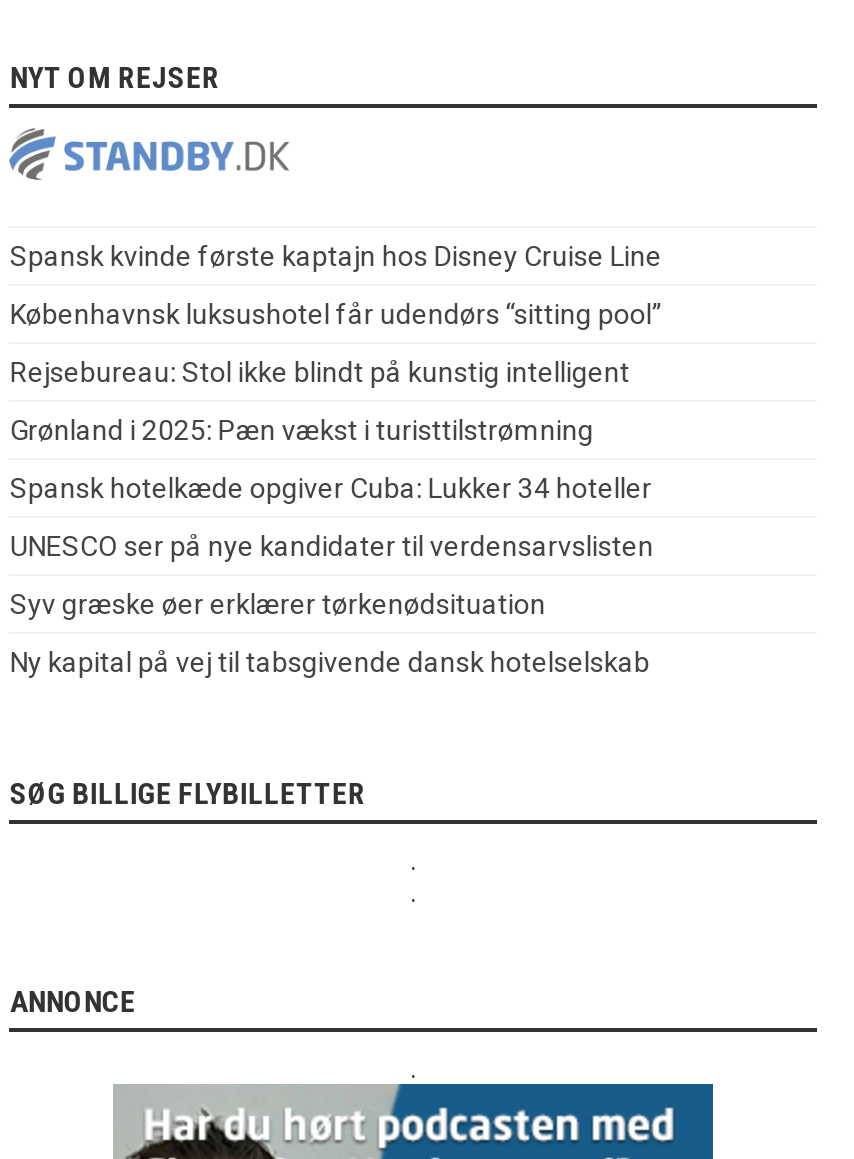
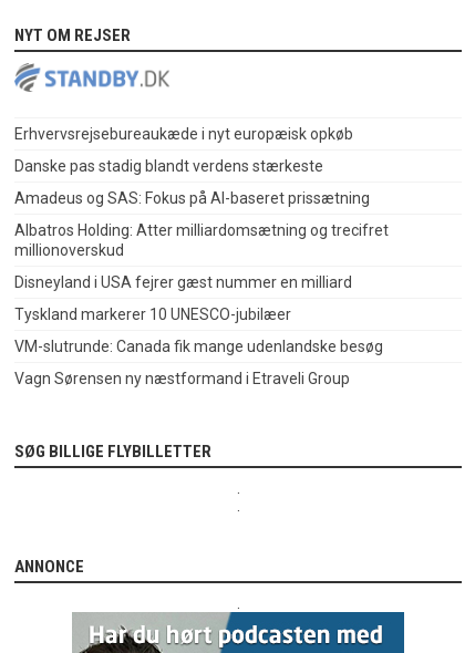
- Spansk kvinde første kaptajn hos Disney Cruise Line
+ Erhvervsrejsebureaukæde i nyt europæisk opkøb

- Københavnsk luksushotel får udendørs “sitting pool”
+ Danske pas stadig blandt verdens stærkeste

- Rejsebureau: Stol ikke blindt på kunstig intelligent
+ Amadeus og SAS: Fokus på AI-baseret prissætning

- Grønland i 2025: Pæn vækst i turisttilstrømning
+ Albatros Holding: Atter milliardomsætning og trecifret
+ millionoverskud

- Spansk hotelkæde opgiver Cuba: Lukker 34 hoteller
+ Disneyland i USA fejrer gæst nummer en milliard

- UNESCO ser på nye kandidater til verdensarvslisten
+ Tyskland markerer 10 UNESCO-jubilæer

- Syv græske øer erklærer tørkenødsituation
+ VM-slutrunde: Canada fik mange udenlandske besøg

- Ny kapital på vej til tabsgivende dansk hotelselskab
+ Vagn Sørensen ny næstformand i Etraveli Group
